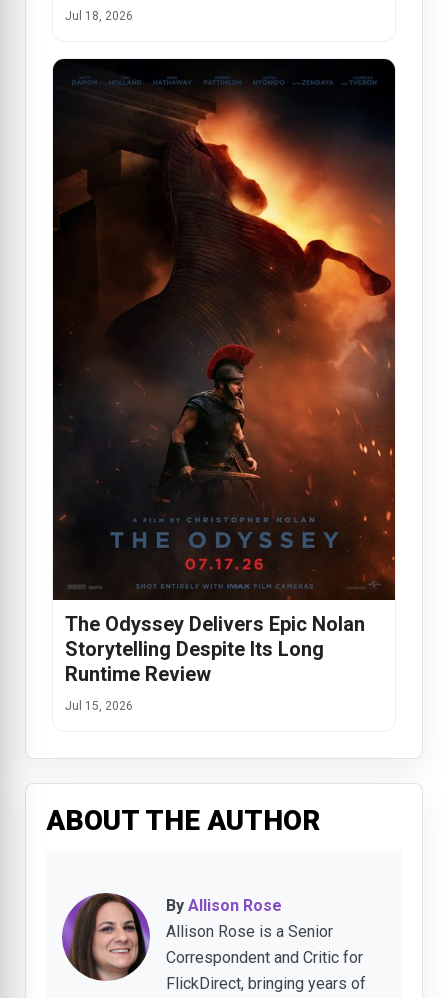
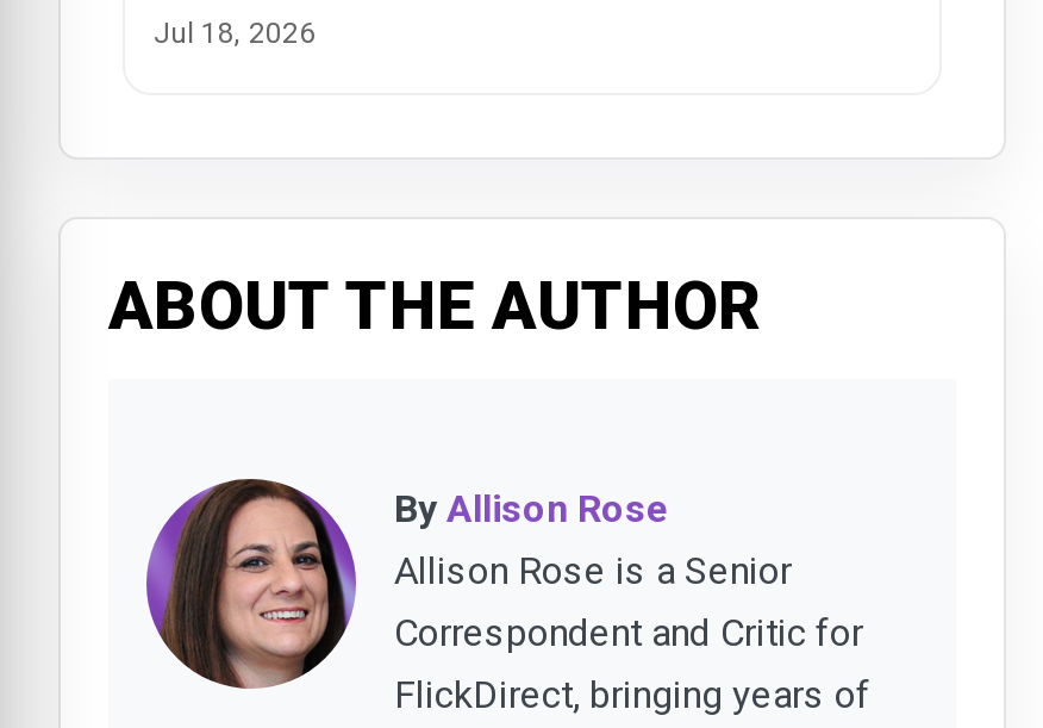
- [image]
- The Odyssey Delivers Epic Nolan
- Storytelling Despite Its Long
- Runtime Review
- Jul 15, 2026
